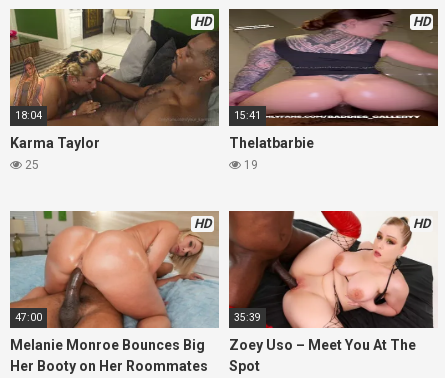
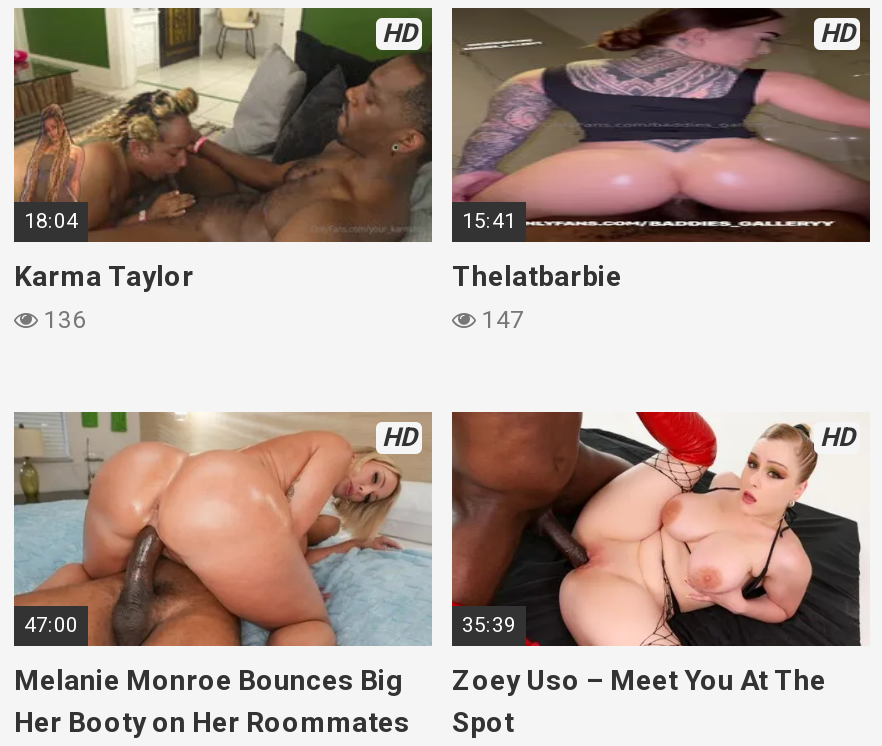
- 25
+ 136

- 19
+ 147
